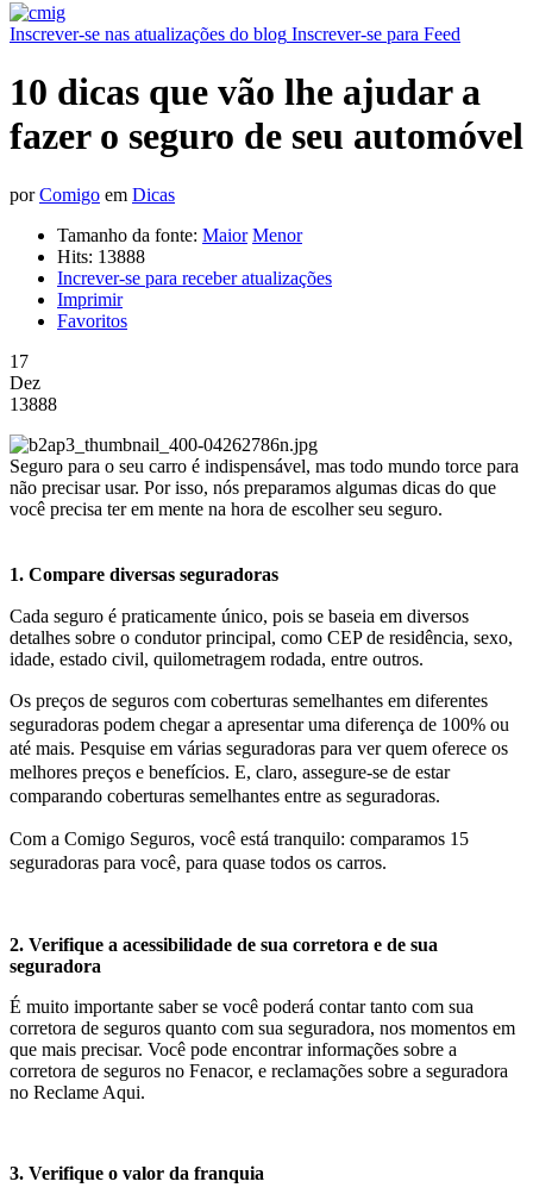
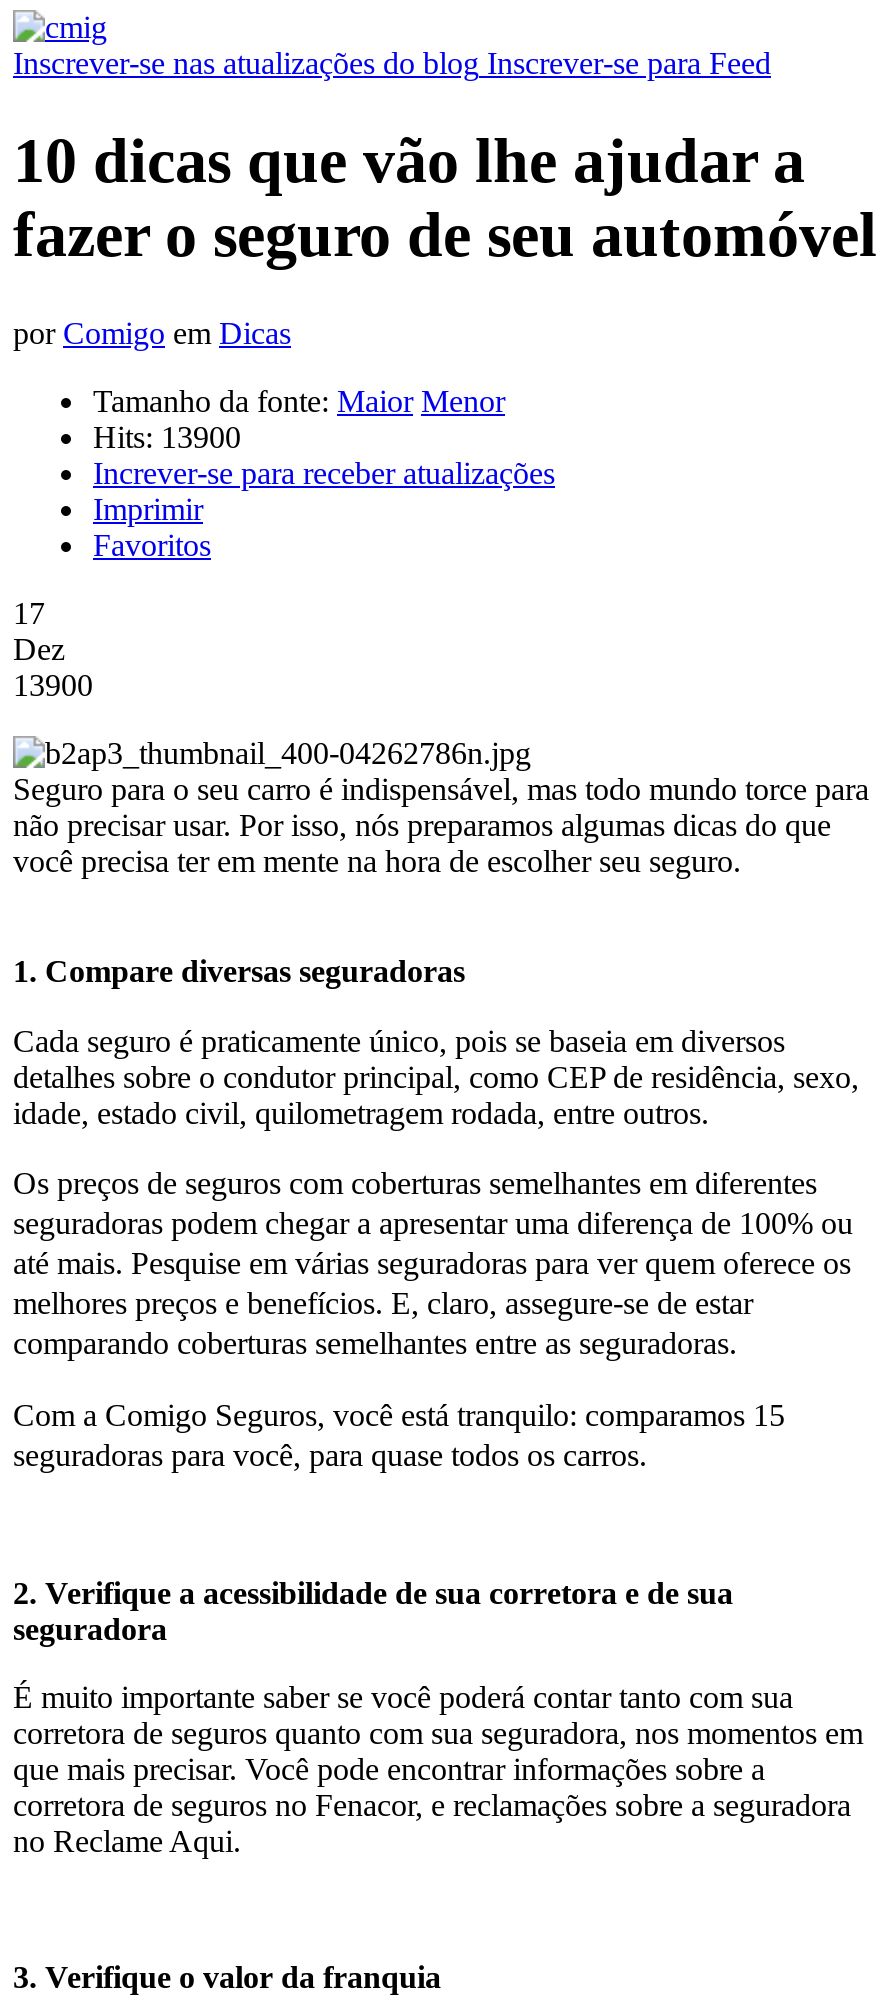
- Hits: 13888
+ Hits: 13900

- 13888
+ 13900
